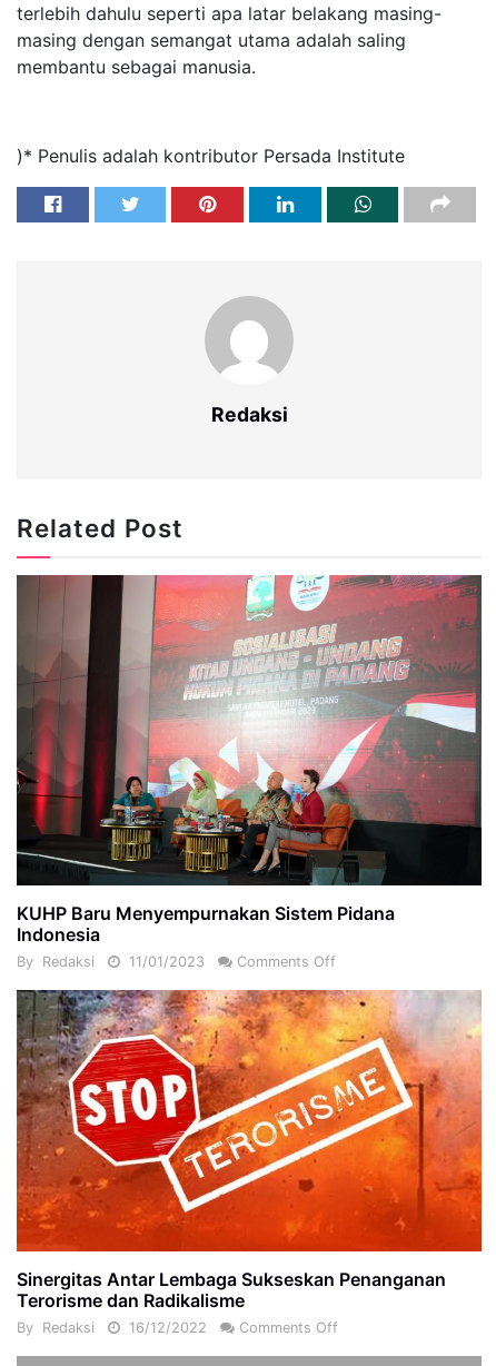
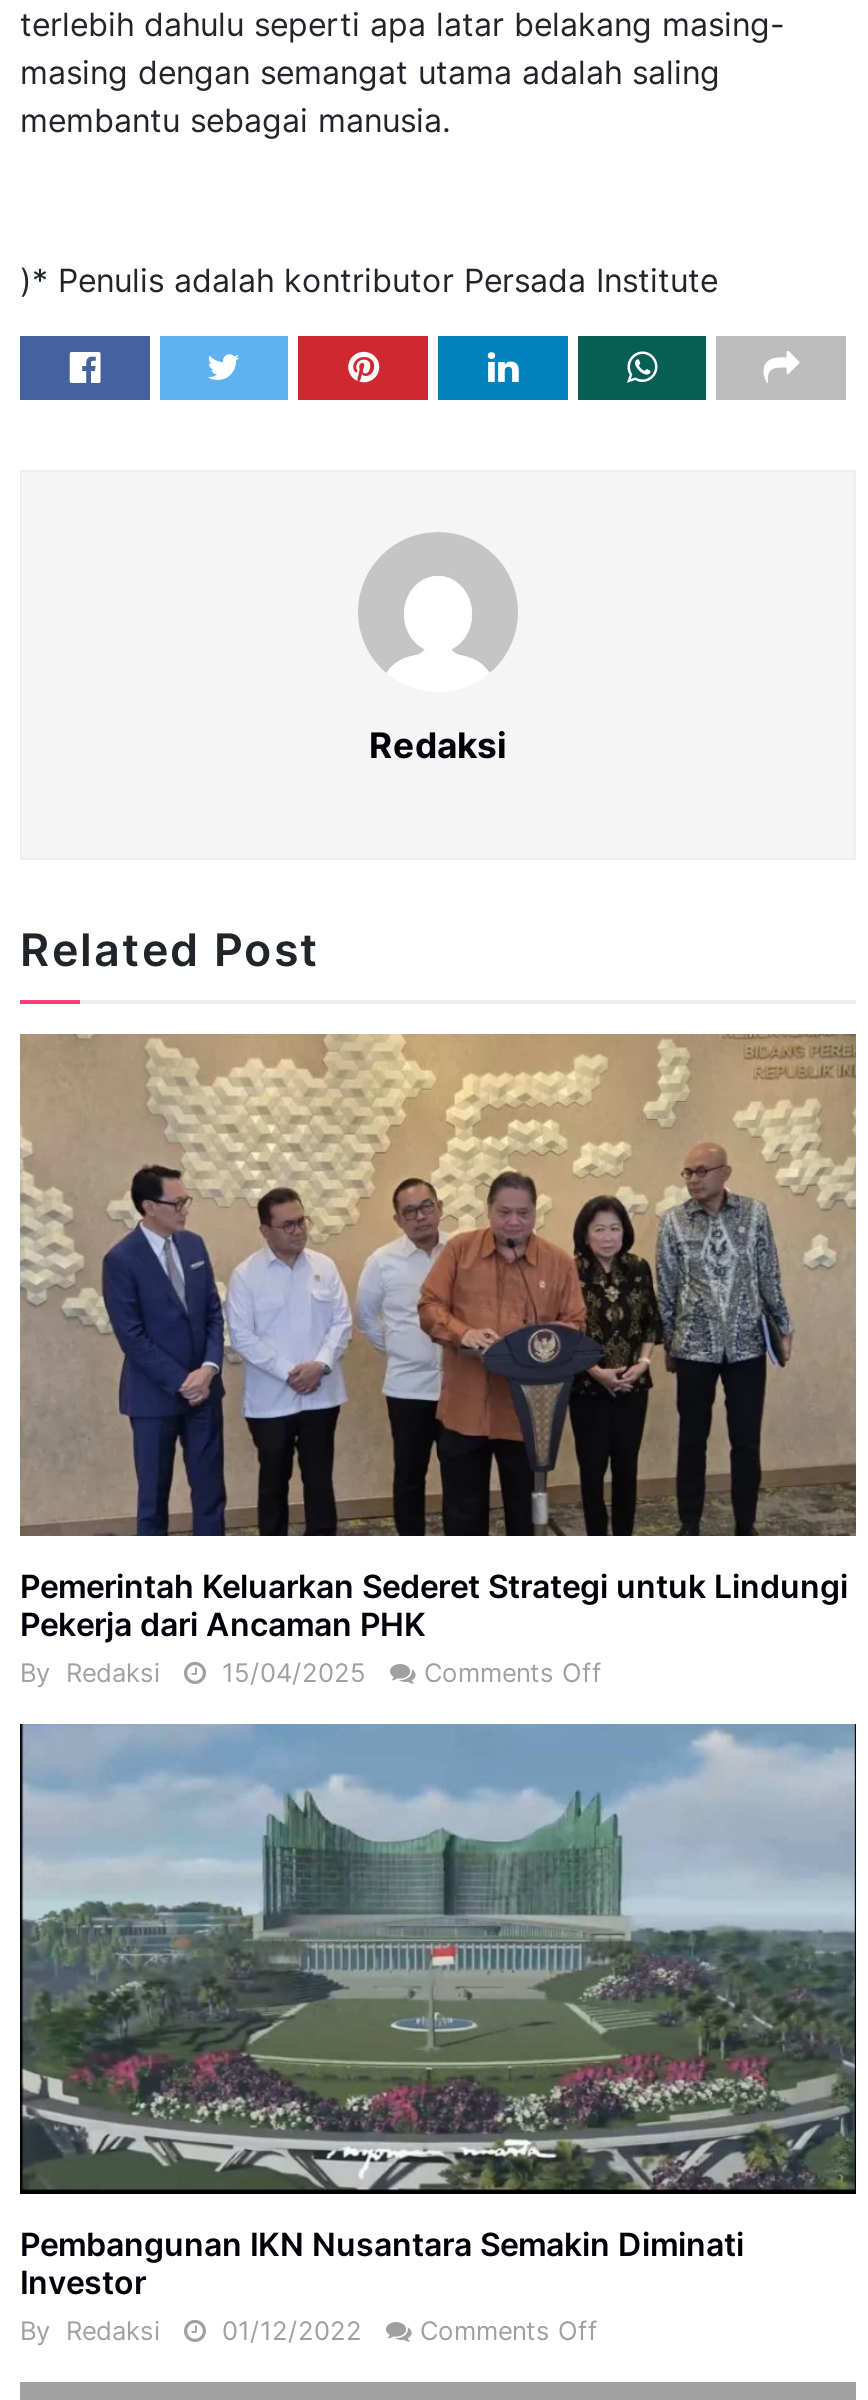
- [image]
- KUHP Baru Menyempurnakan Sistem Pidana
- Indonesia
+ [image]
+ Pemerintah Keluarkan Sederet Strategi untuk Lindungi
+ Pekerja dari Ancaman PHK

- By Redaksi 11/01/2023 Comments Off
+ By Redaksi 15/04/2025 Comments Off

- [image]
- Sinergitas Antar Lembaga Sukseskan Penanganan
- Terorisme dan Radikalisme
+ [image]
+ Pembangunan IKN Nusantara Semakin Diminati
+ Investor

- By Redaksi 16/12/2022 Comments Off
+ By Redaksi 01/12/2022 Comments Off
